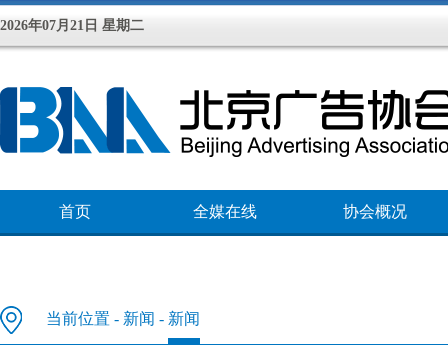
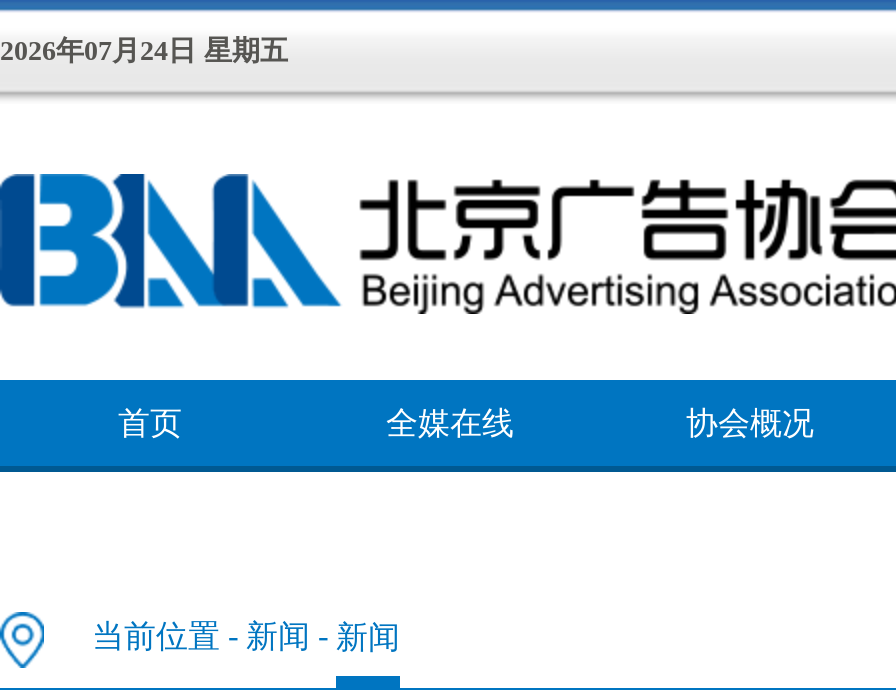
- 2026年07月21日 星期二
+ 2026年07月24日 星期五
